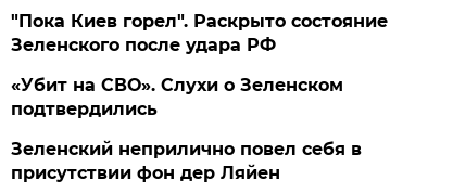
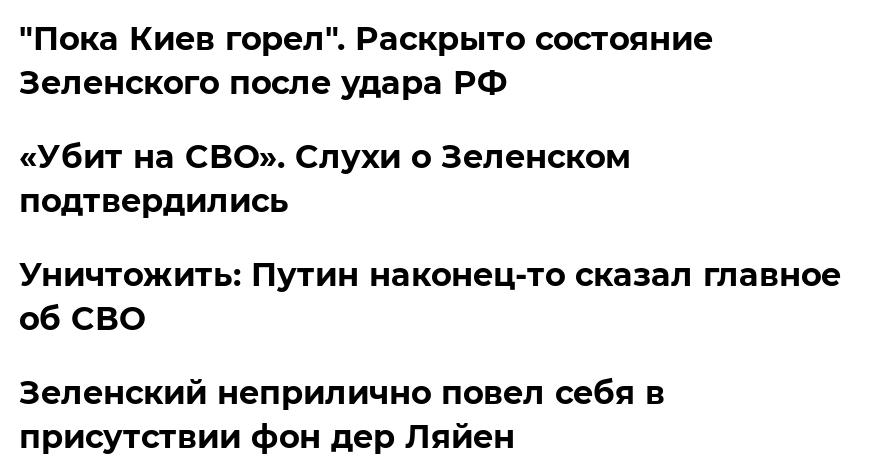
+ Уничтожить: Путин наконец-то сказал главное
+ об СВО
